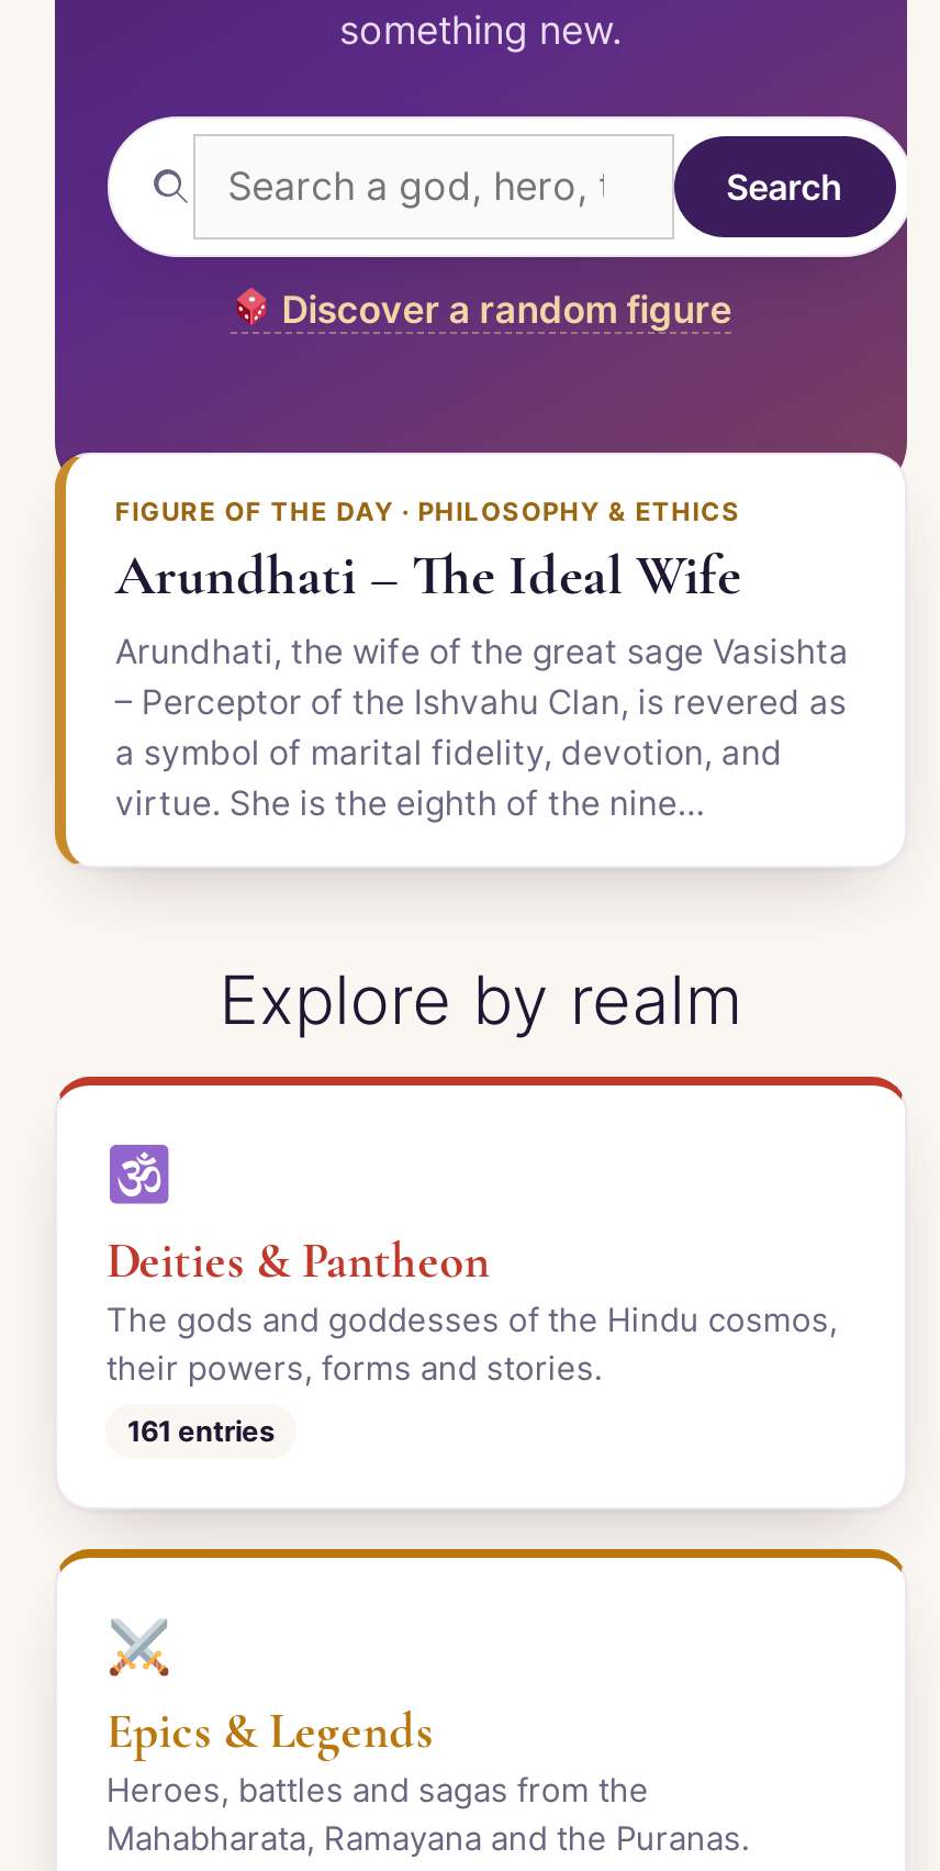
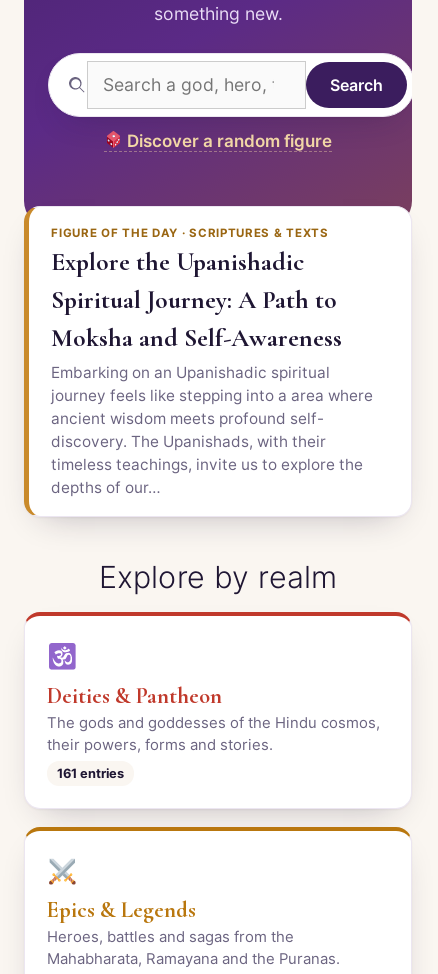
- FIGURE OF THE DAY · PHILOSOPHY & ETHICS
- Arundhati – The Ideal Wife
- Arundhati, the wife of the great sage Vasishta
- – Perceptor of the Ishvahu Clan, is revered as
- a symbol of marital fidelity, devotion, and
- virtue. She is the eighth of the nine…
+ FIGURE OF THE DAY · SCRIPTURES & TEXTS
+ Explore the Upanishadic
+ Spiritual Journey: A Path to
+ Moksha and Self-Awareness
+ Embarking on an Upanishadic spiritual
+ journey feels like stepping into a area where
+ ancient wisdom meets profound self-
+ discovery. The Upanishads, with their
+ timeless teachings, invite us to explore the
+ depths of our…
